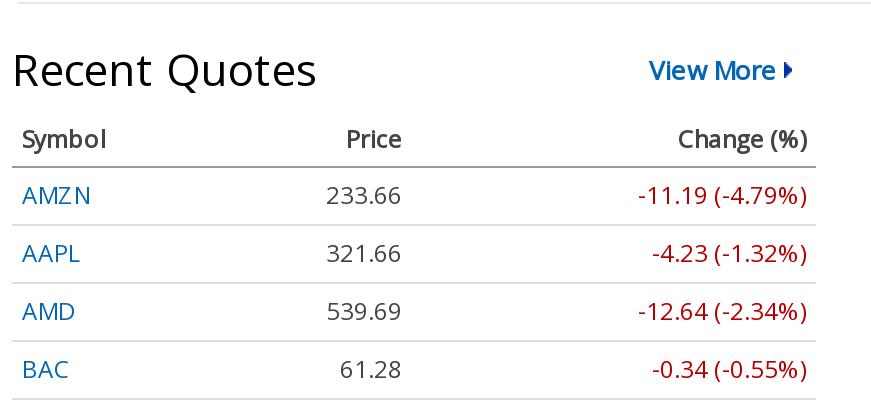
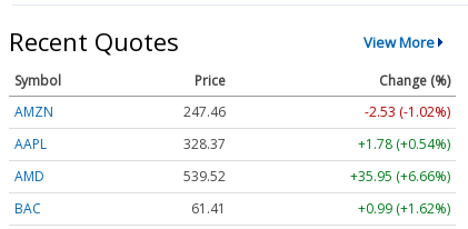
- 233.66
+ 247.46

- -11.19 (-4.79%)
+ -2.53 (-1.02%)

- 321.66
+ 328.37

- -4.23 (-1.32%)
+ +1.78 (+0.54%)

- 539.69
+ 539.52

- -12.64 (-2.34%)
+ +35.95 (+6.66%)

- 61.28
+ 61.41

- -0.34 (-0.55%)
+ +0.99 (+1.62%)
